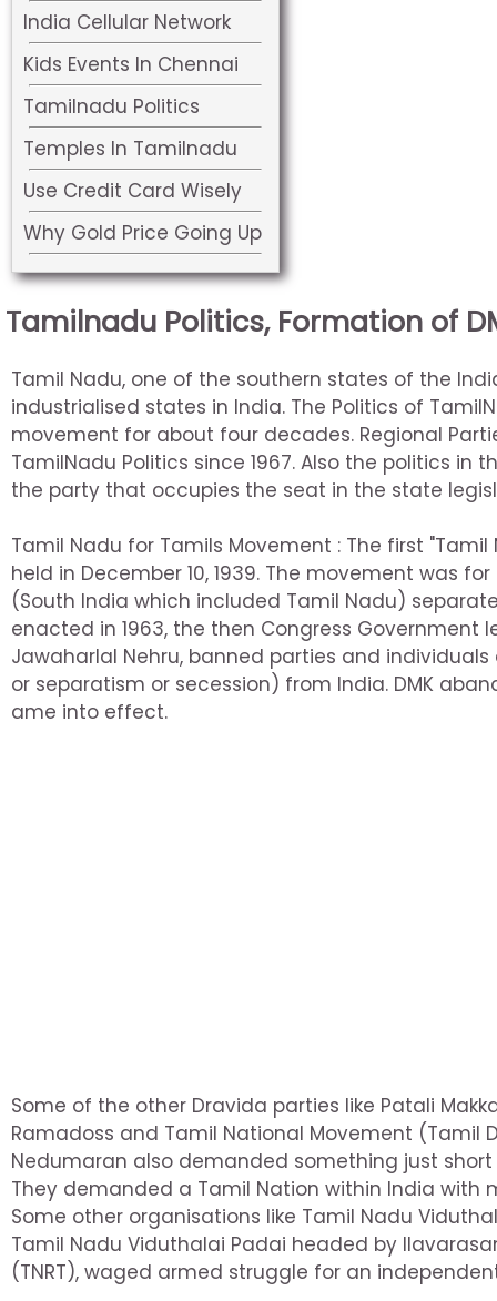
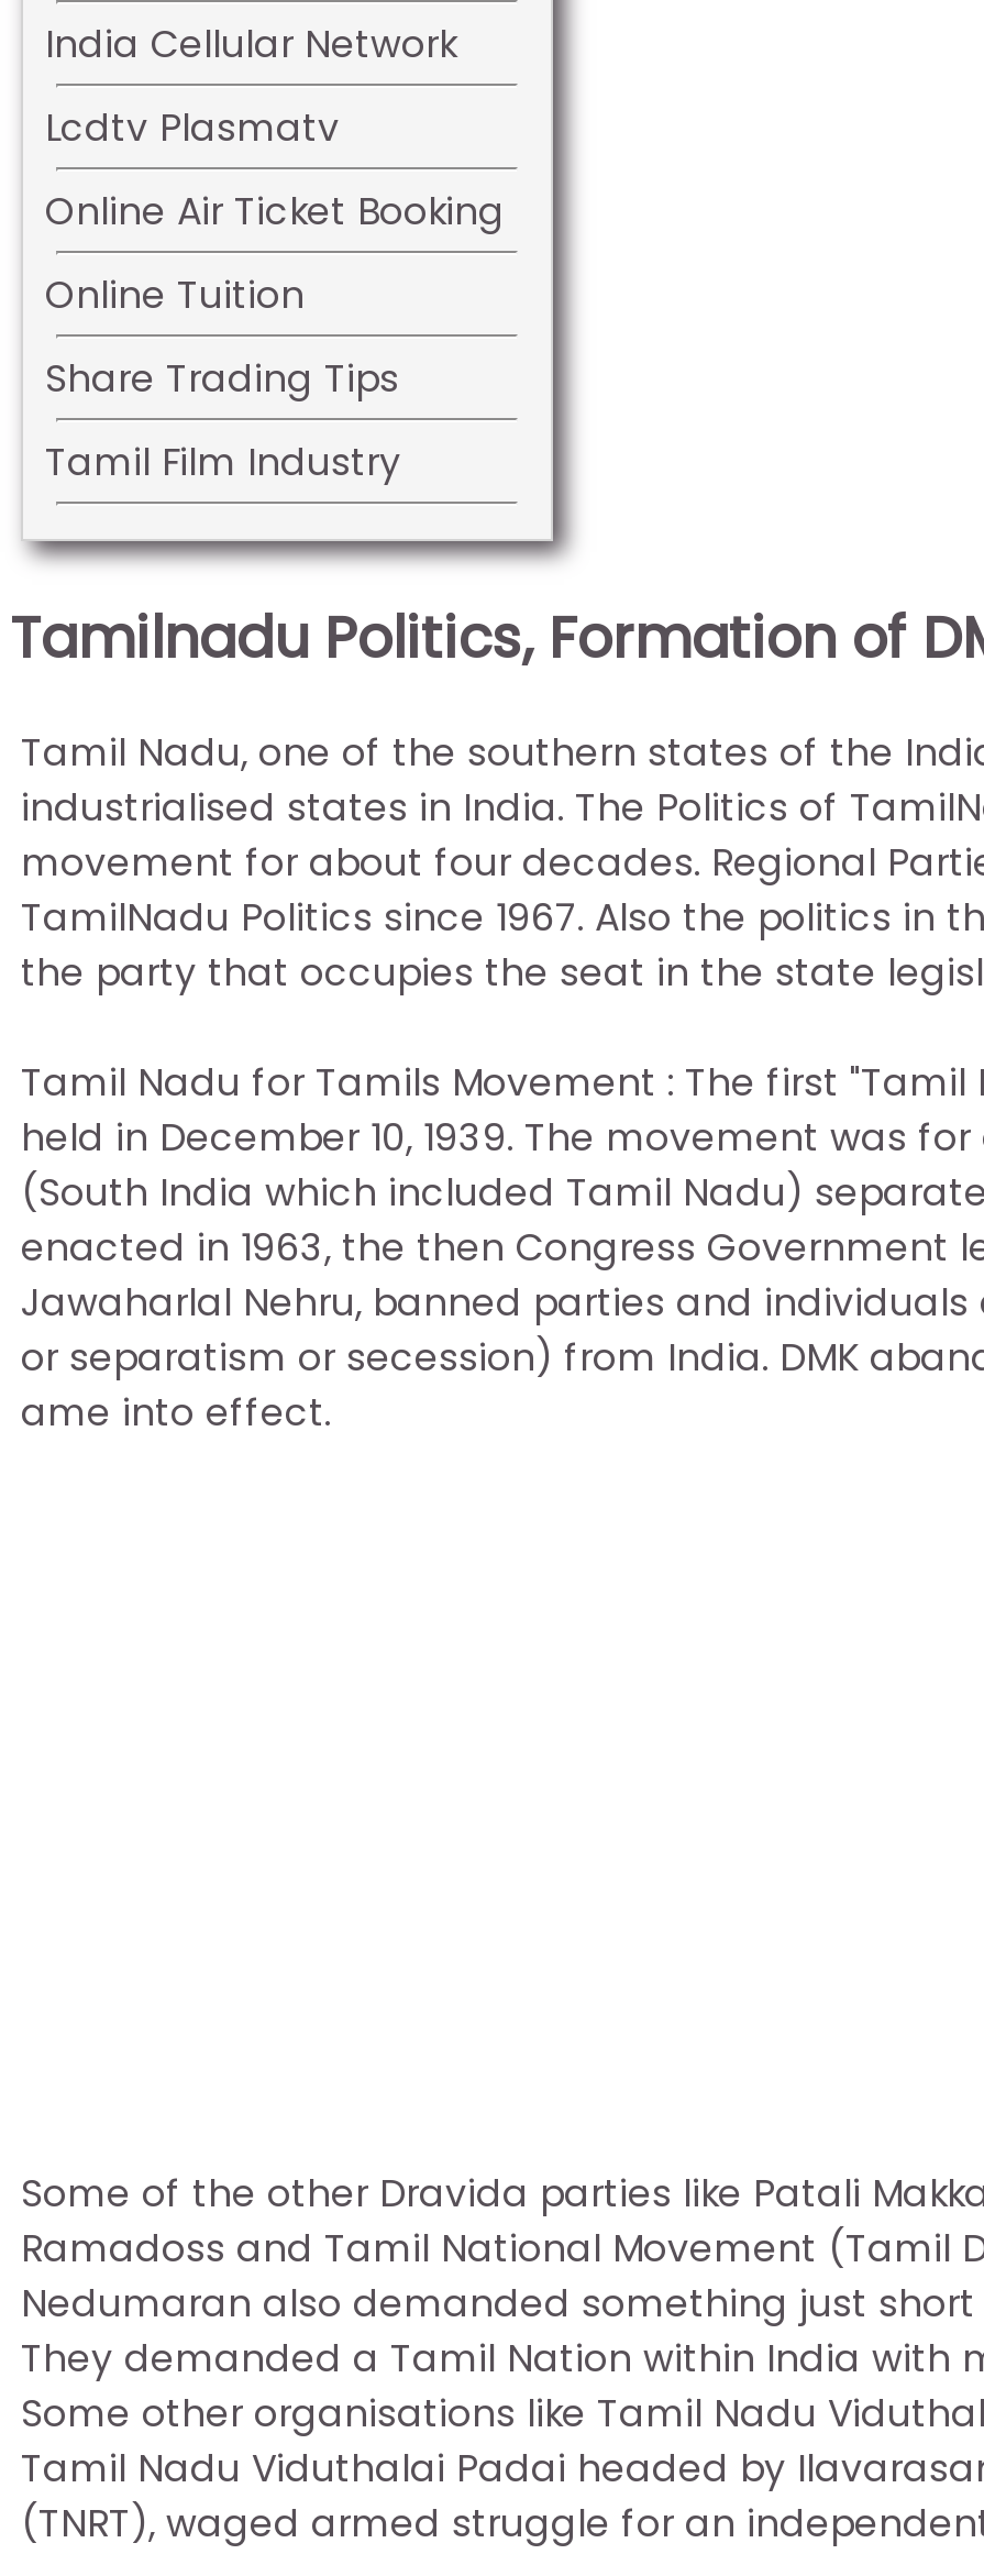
- Kids Events In Chennai
+ Lcdtv Plasmatv

- Tamilnadu Politics
+ Online Air Ticket Booking

- Temples In Tamilnadu
+ Online Tuition

- Use Credit Card Wisely
+ Share Trading Tips

- Why Gold Price Going Up
+ Tamil Film Industry
